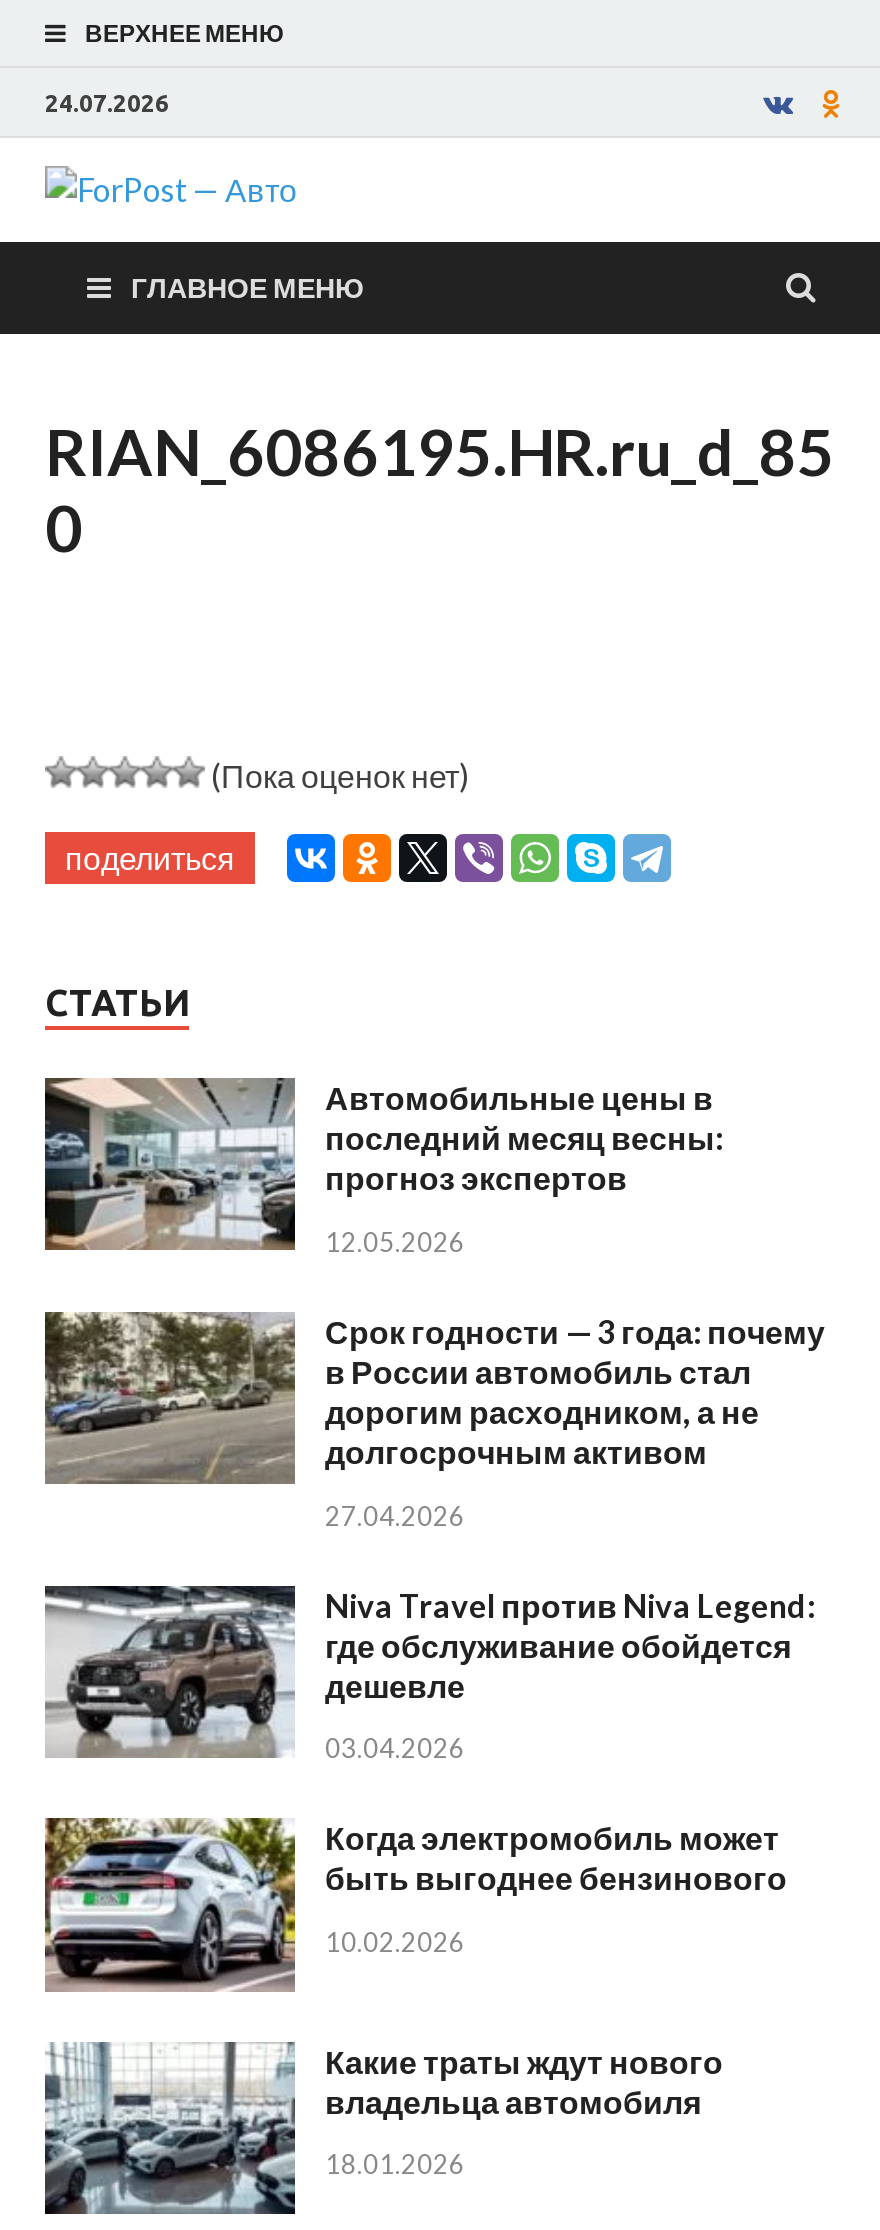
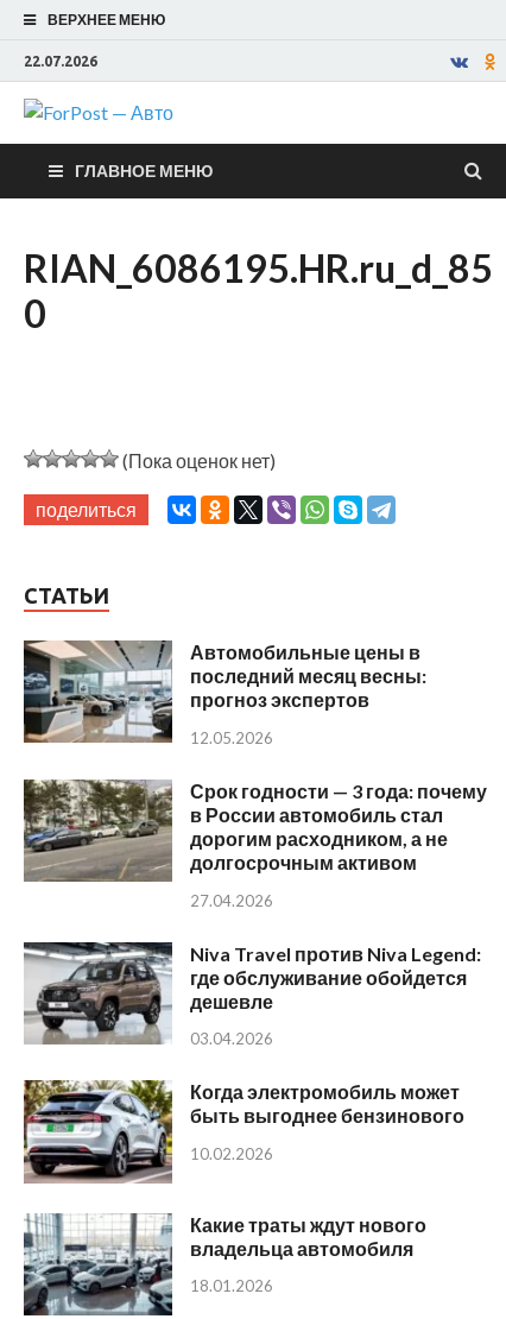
- 24.07.2026
+ 22.07.2026
